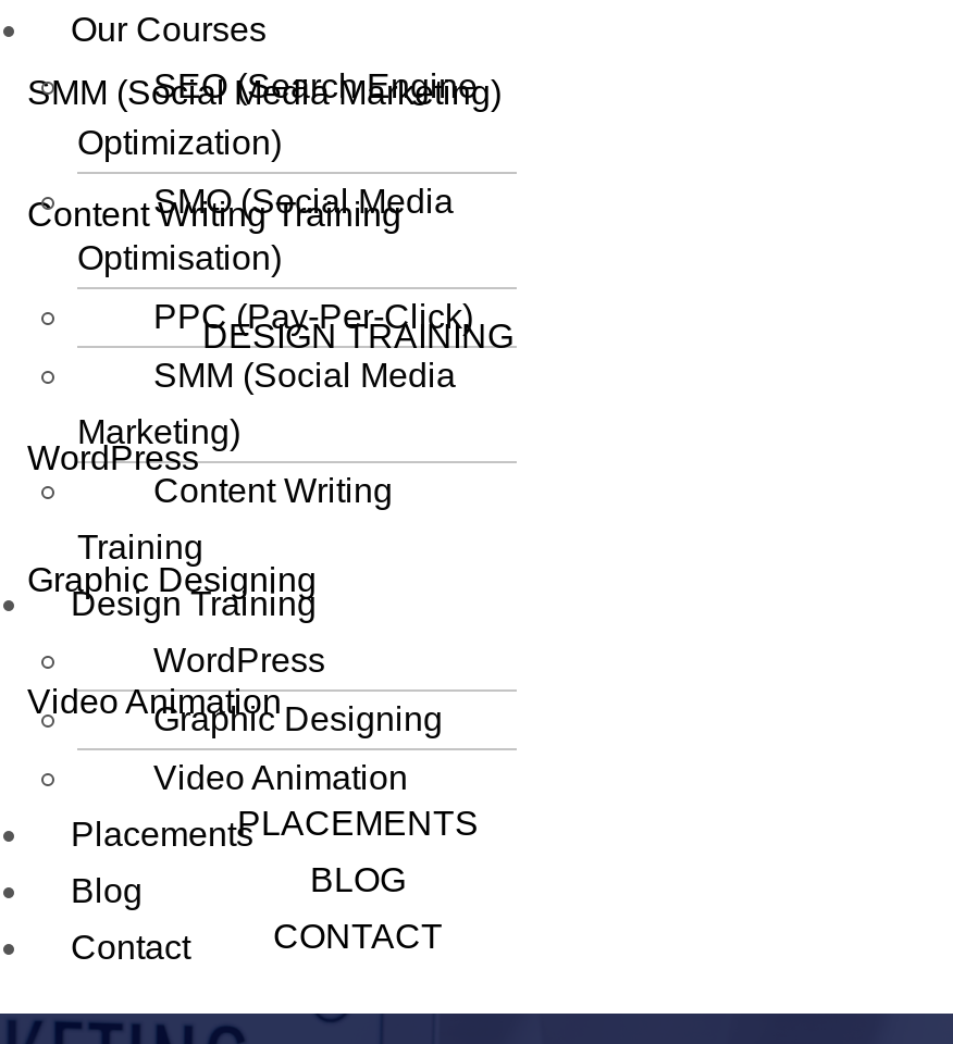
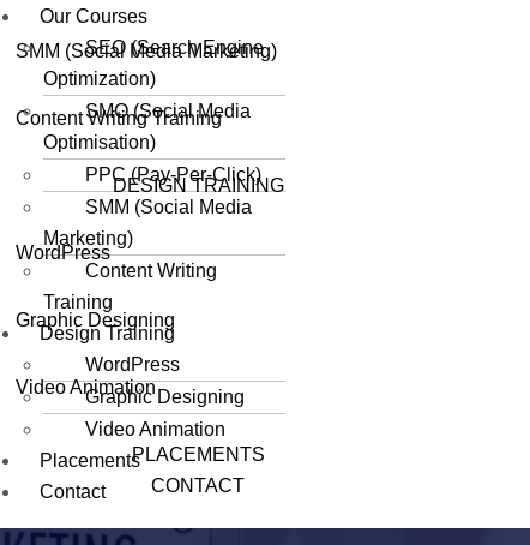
- Blog

- BLOG
